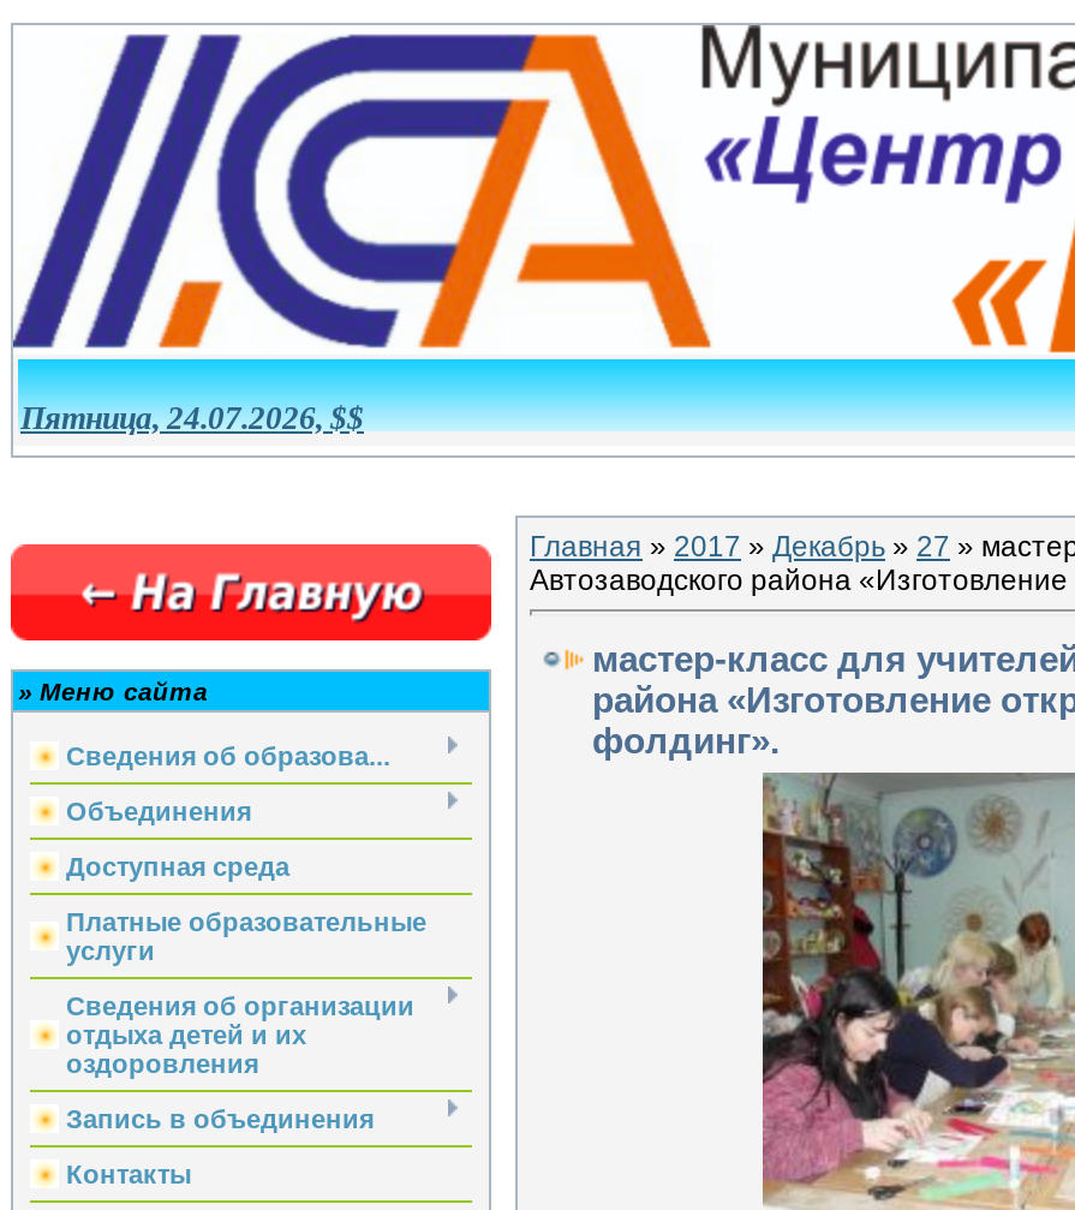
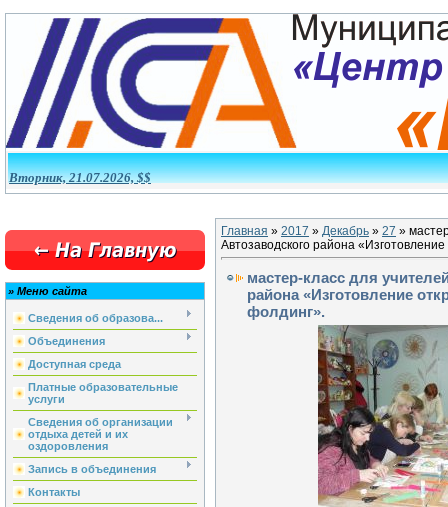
- Пятница, 24.07.2026, $$
+ Вторник, 21.07.2026, $$
